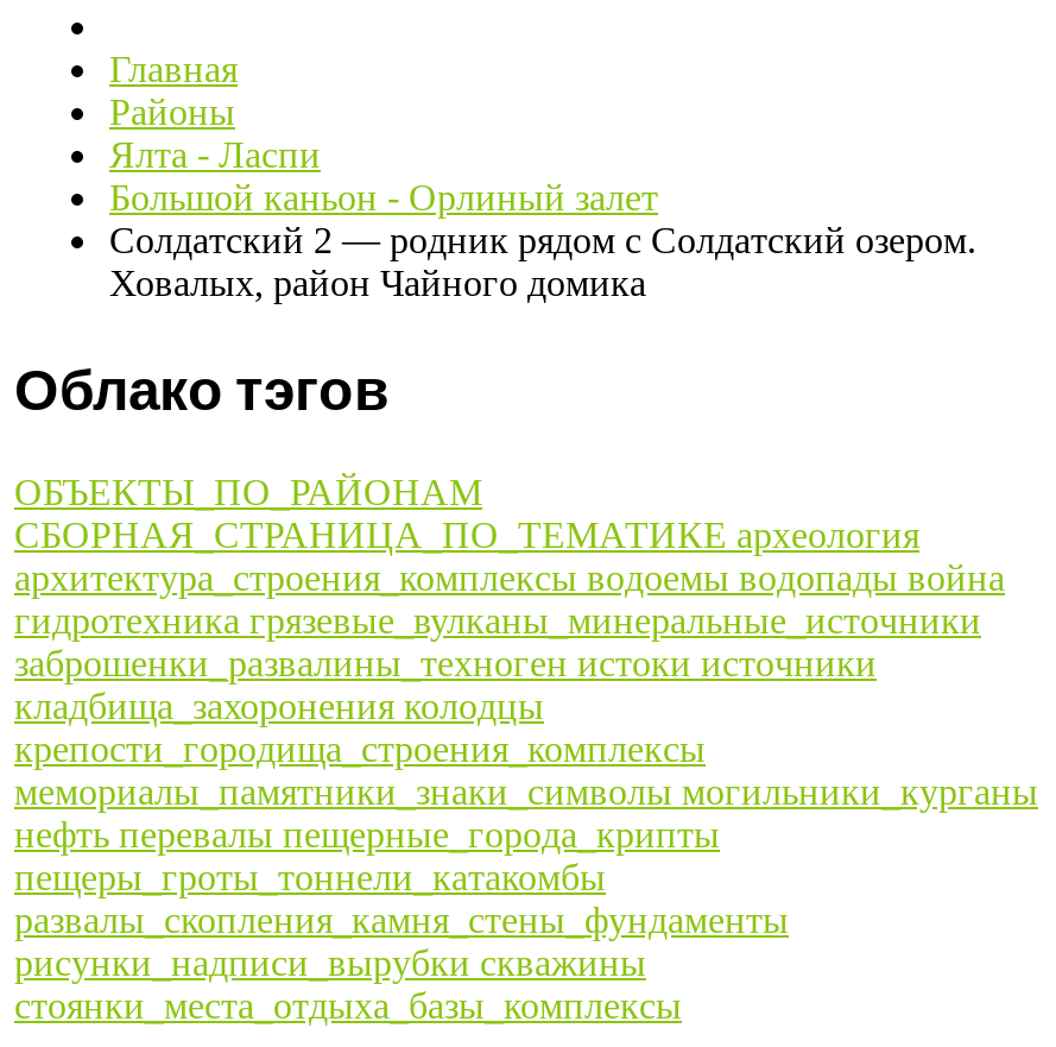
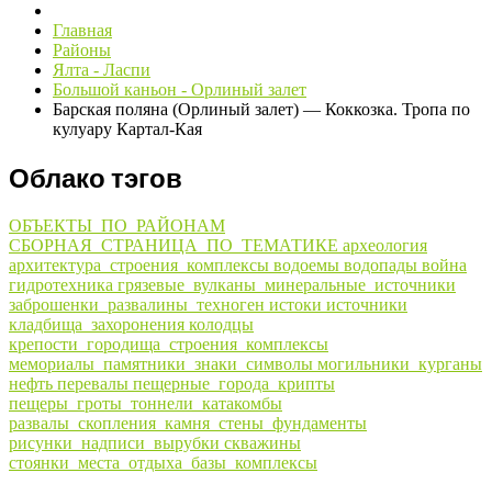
- Солдатский 2 — родник рядом с Солдатский озером.
- Ховалых, район Чайного домика
+ Барская поляна (Орлиный залет) — Коккозка. Тропа по
+ кулуару Картал-Кая
